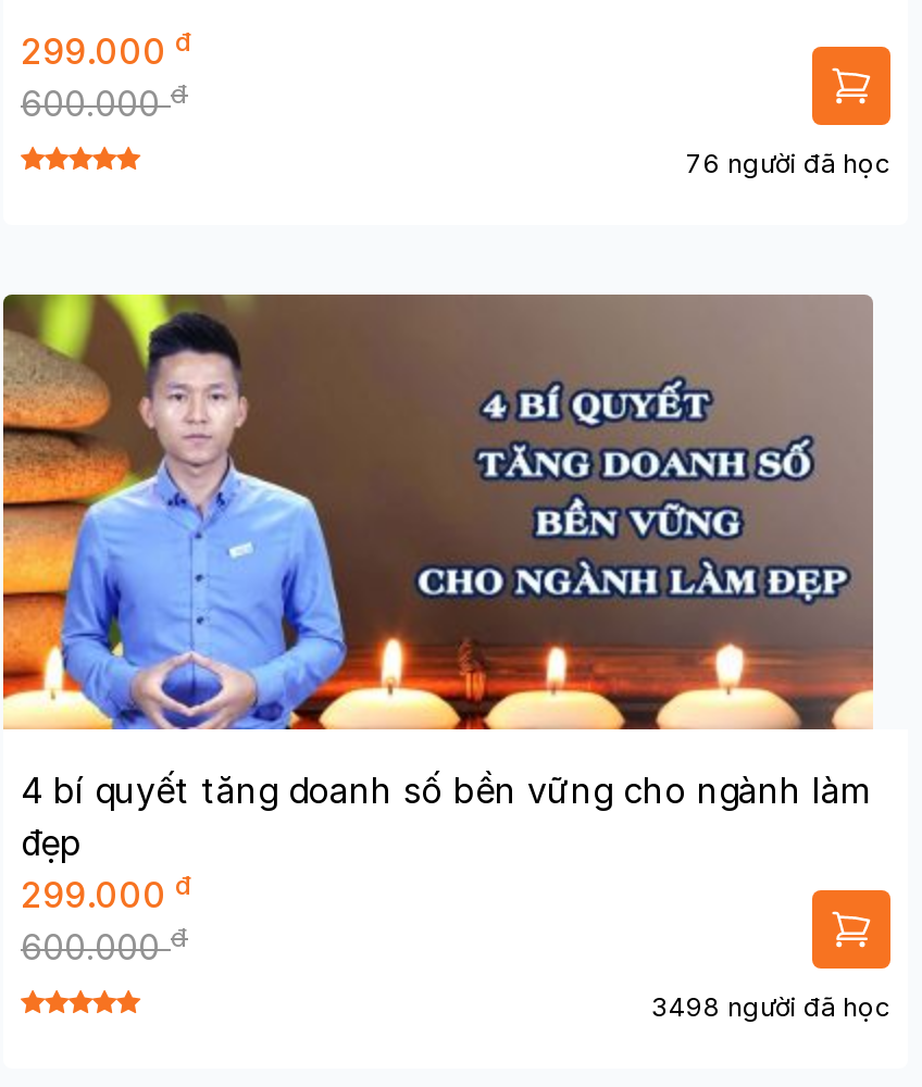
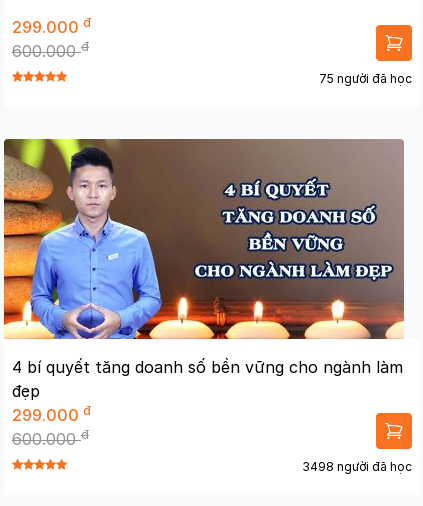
- 76 người đã học
+ 75 người đã học
